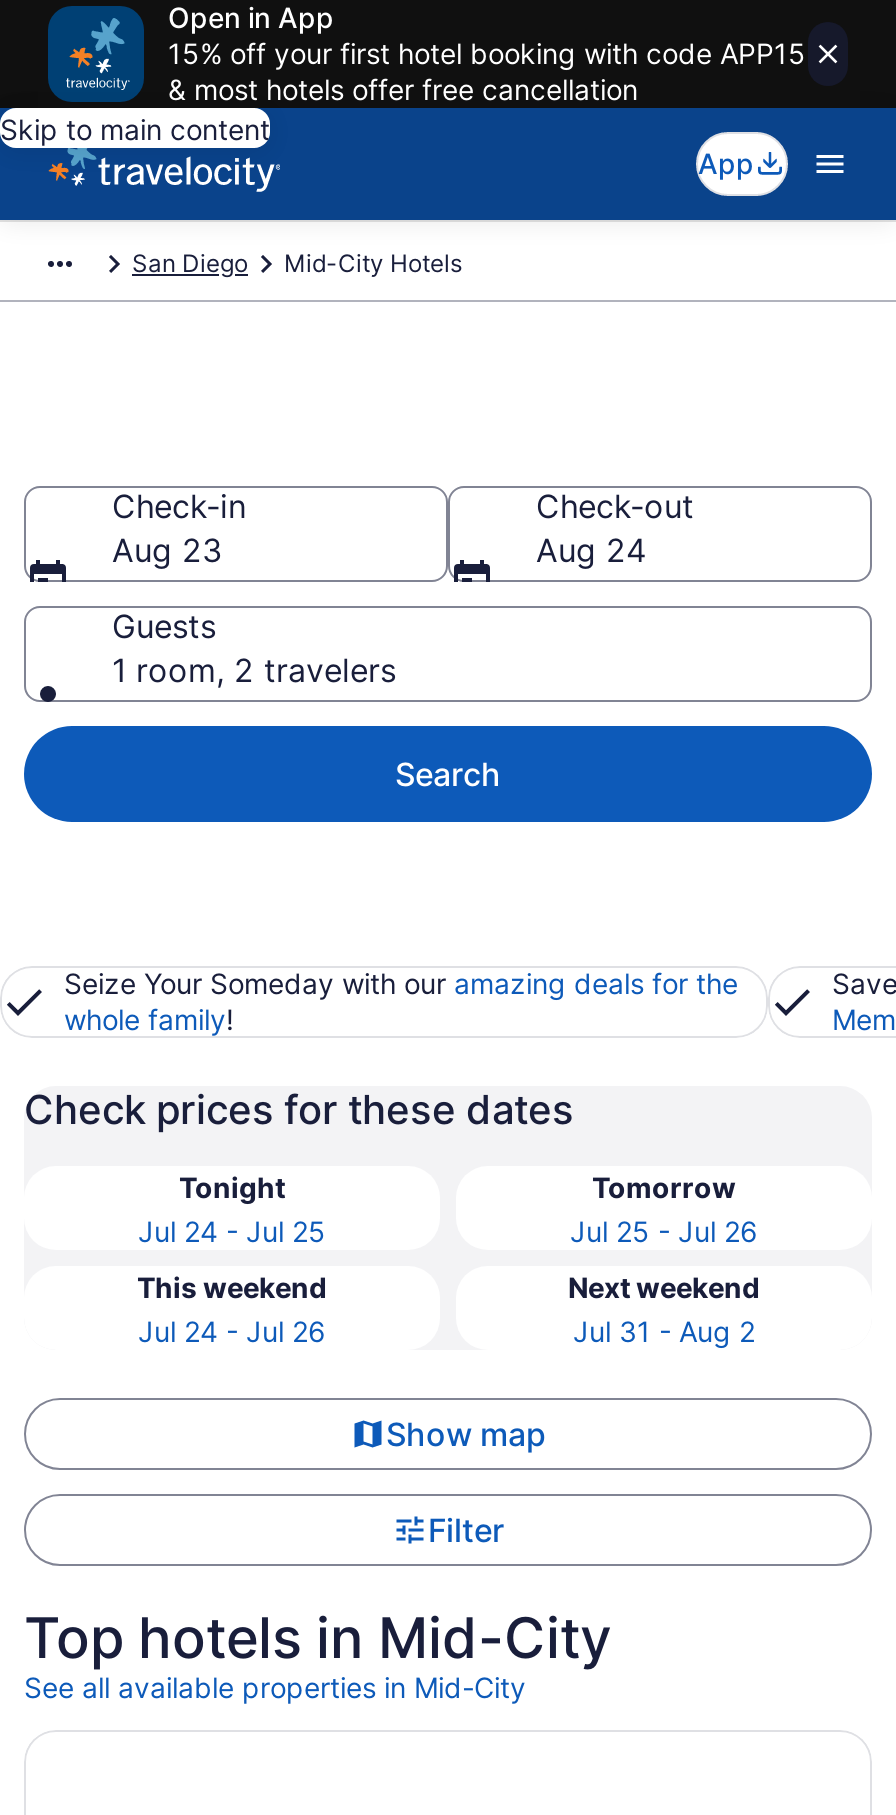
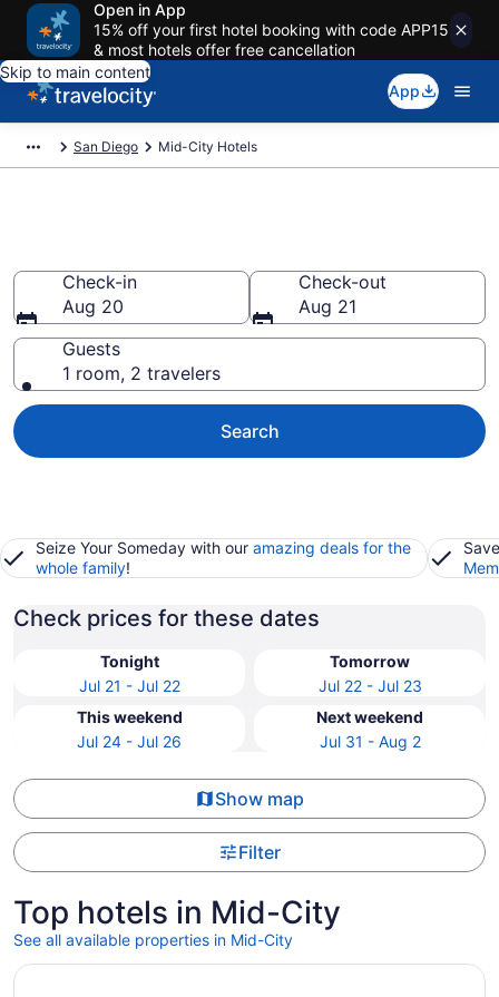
- Aug 23
+ Aug 20

- Aug 24
+ Aug 21

- Jul 24 - Jul 25
+ Jul 21 - Jul 22

- Jul 25 - Jul 26
+ Jul 22 - Jul 23
